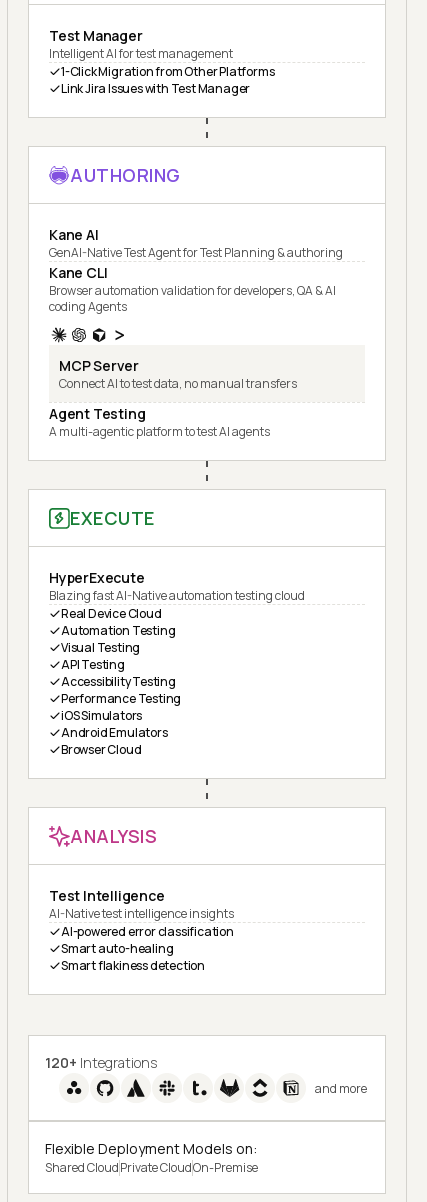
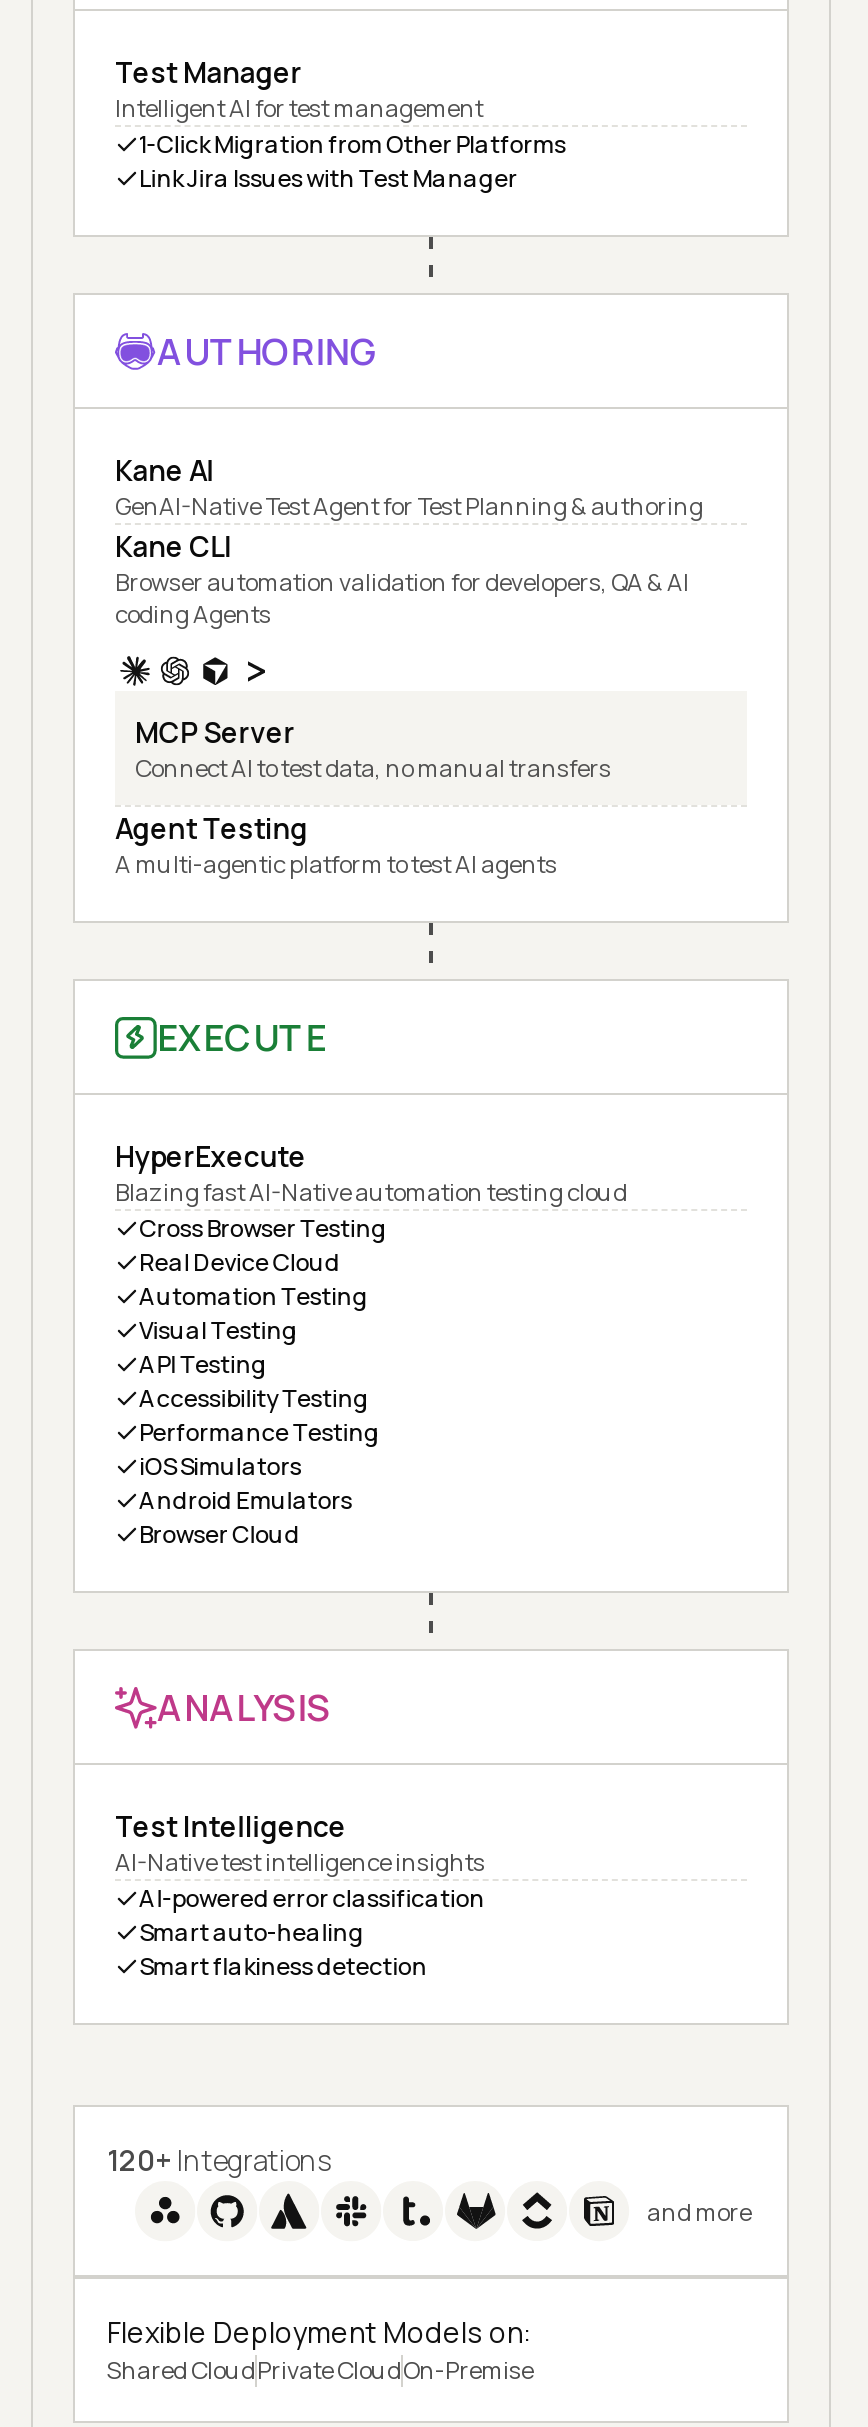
+ Cross Browser Testing
